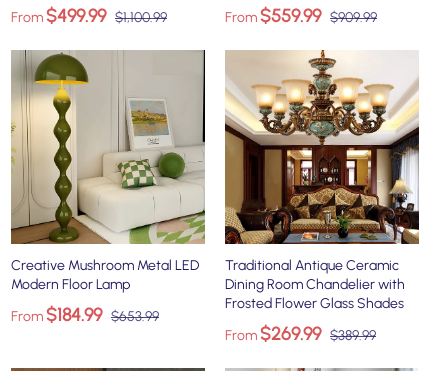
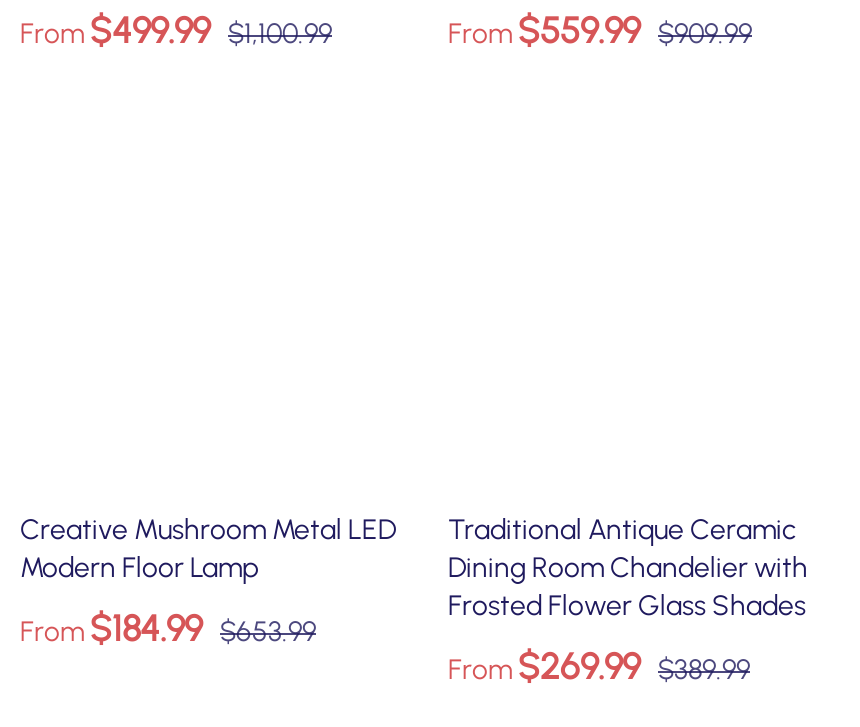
- [image]

- [image]
